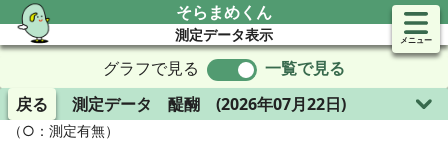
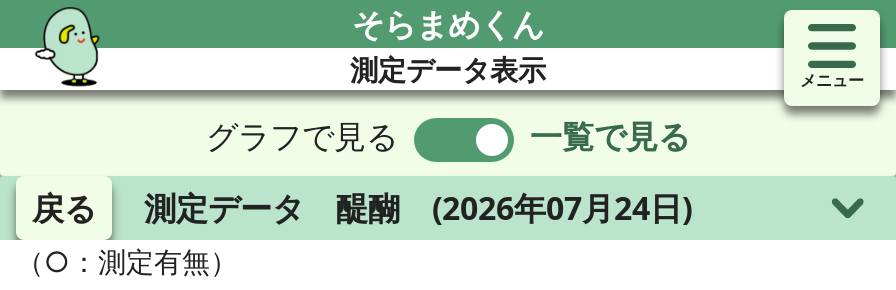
- (2026年07月22日)
+ (2026年07月24日)
